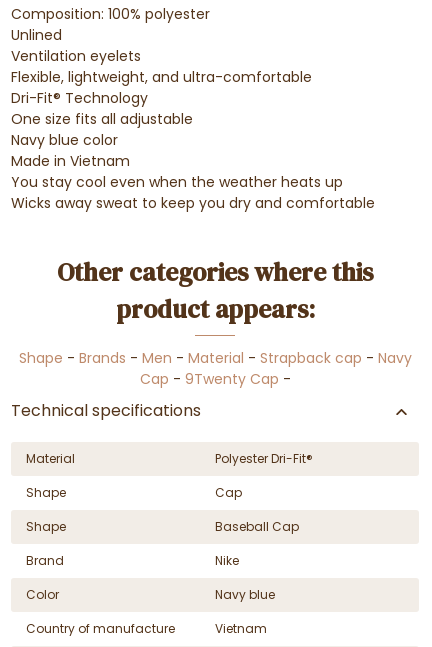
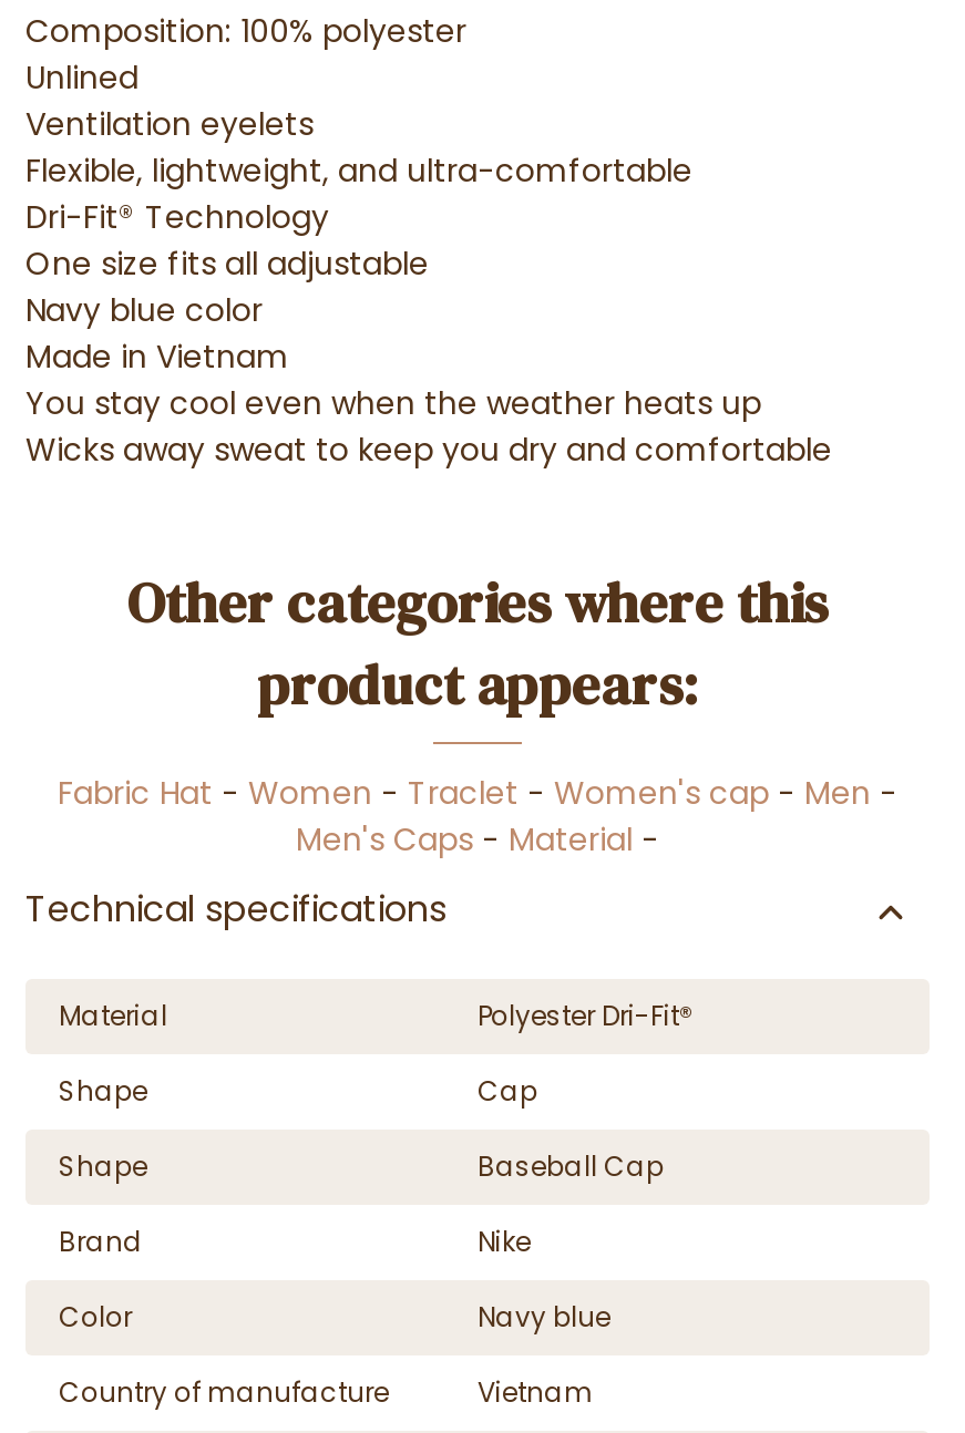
- Shape - Brands - Men - Material - Strapback cap - Navy
- Cap - 9Twenty Cap -
+ Fabric Hat - Women - Traclet - Women's cap - Men -
+ Men's Caps - Material -
